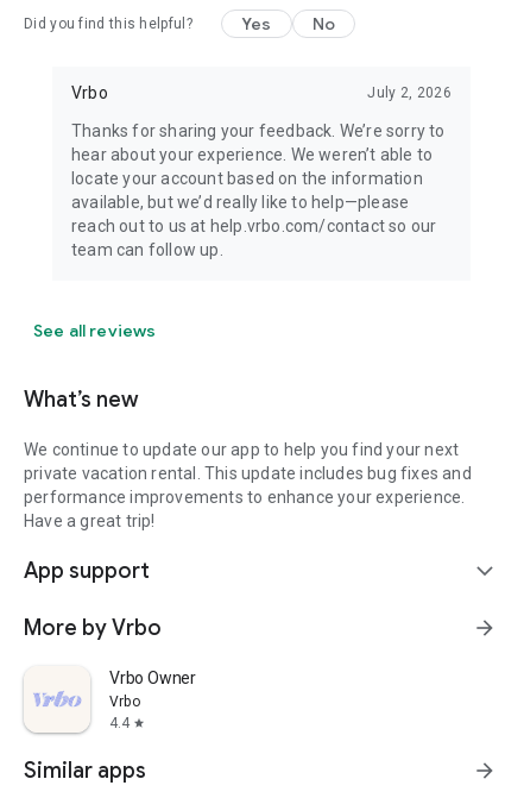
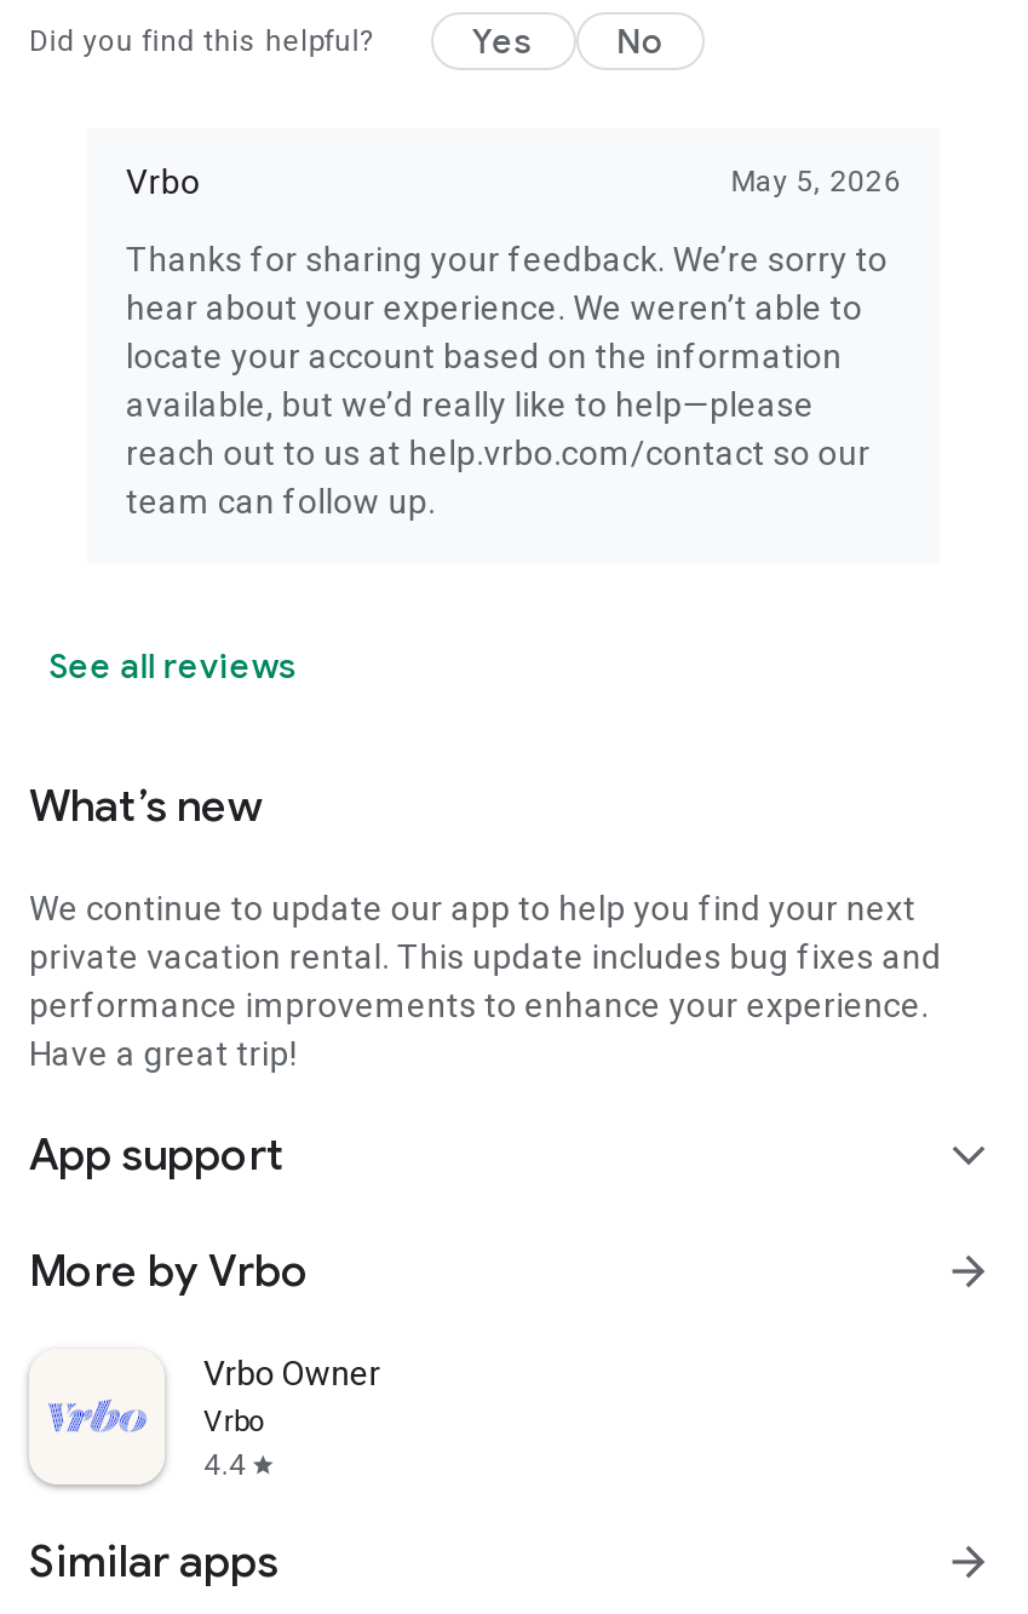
- July 2, 2026
+ May 5, 2026
